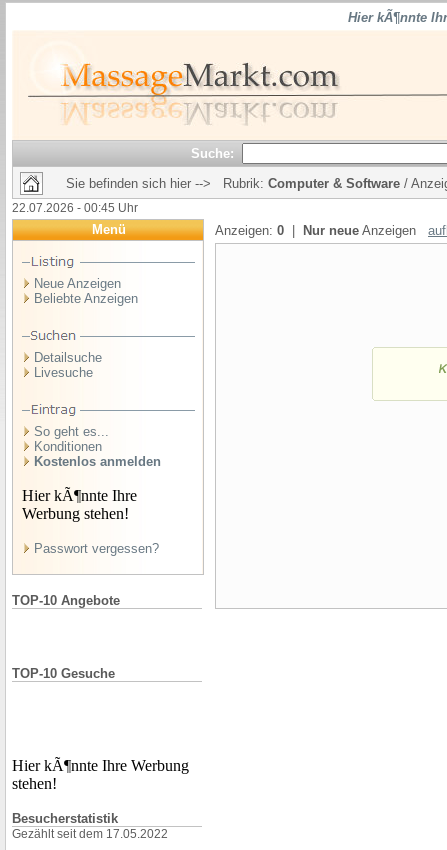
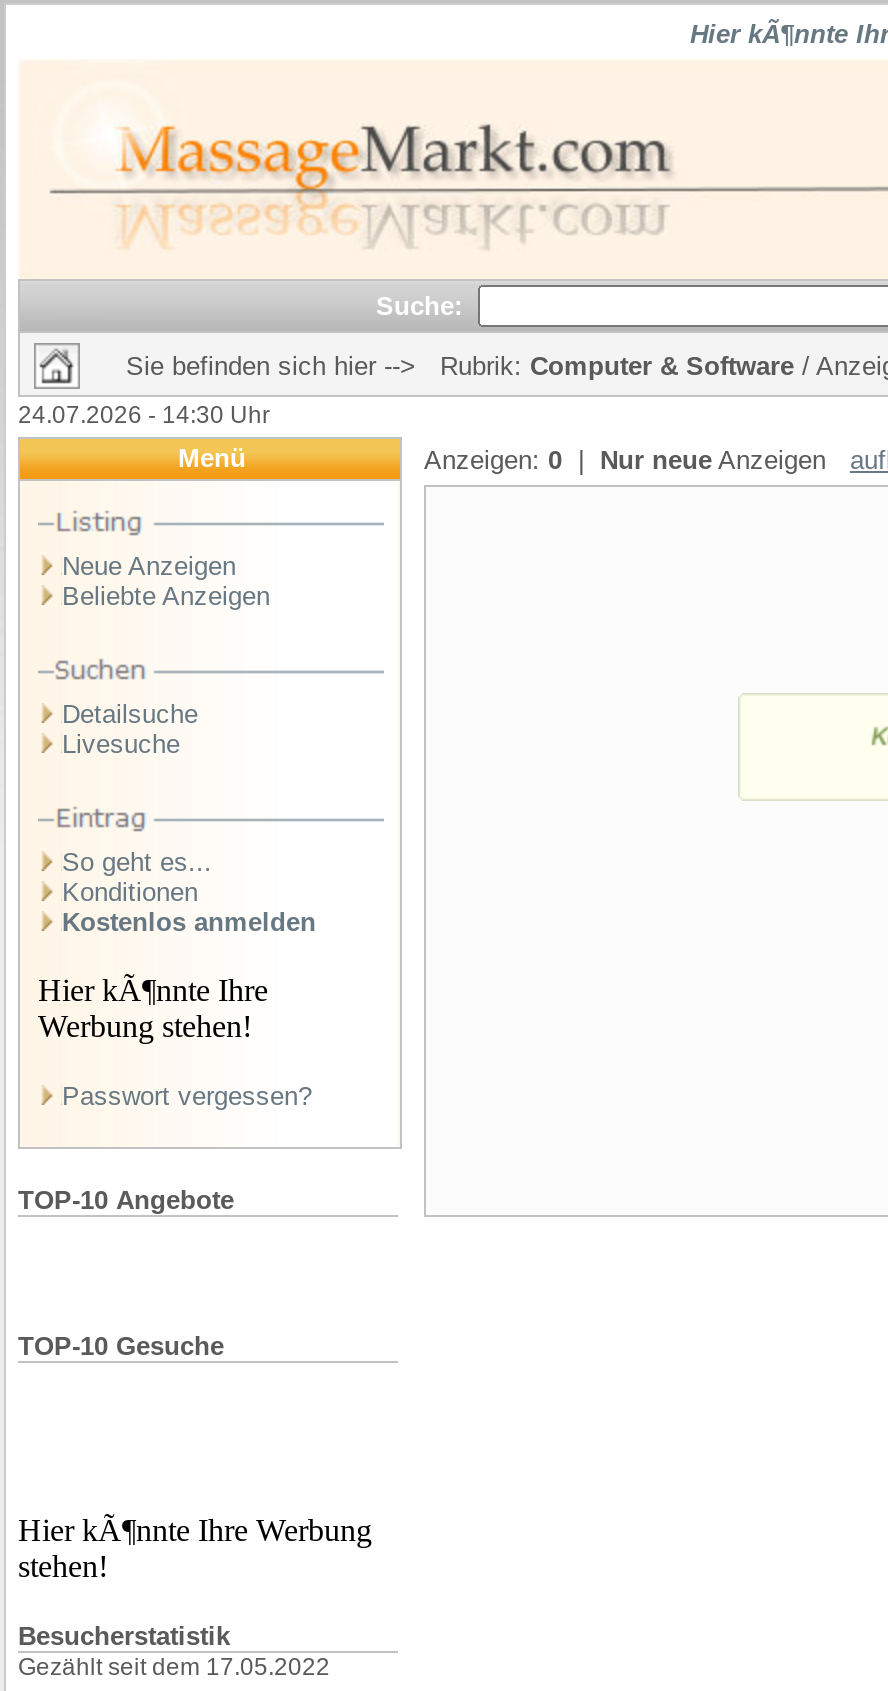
- 22.07.2026 - 00:45 Uhr
+ 24.07.2026 - 14:30 Uhr
